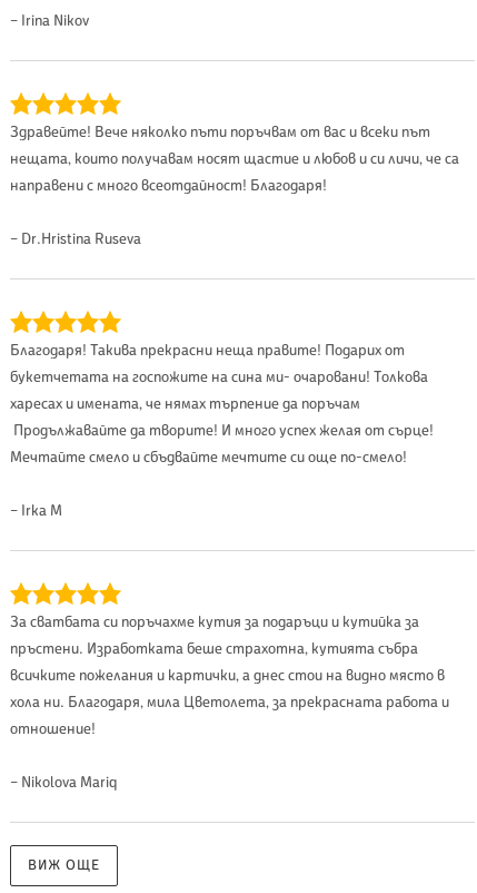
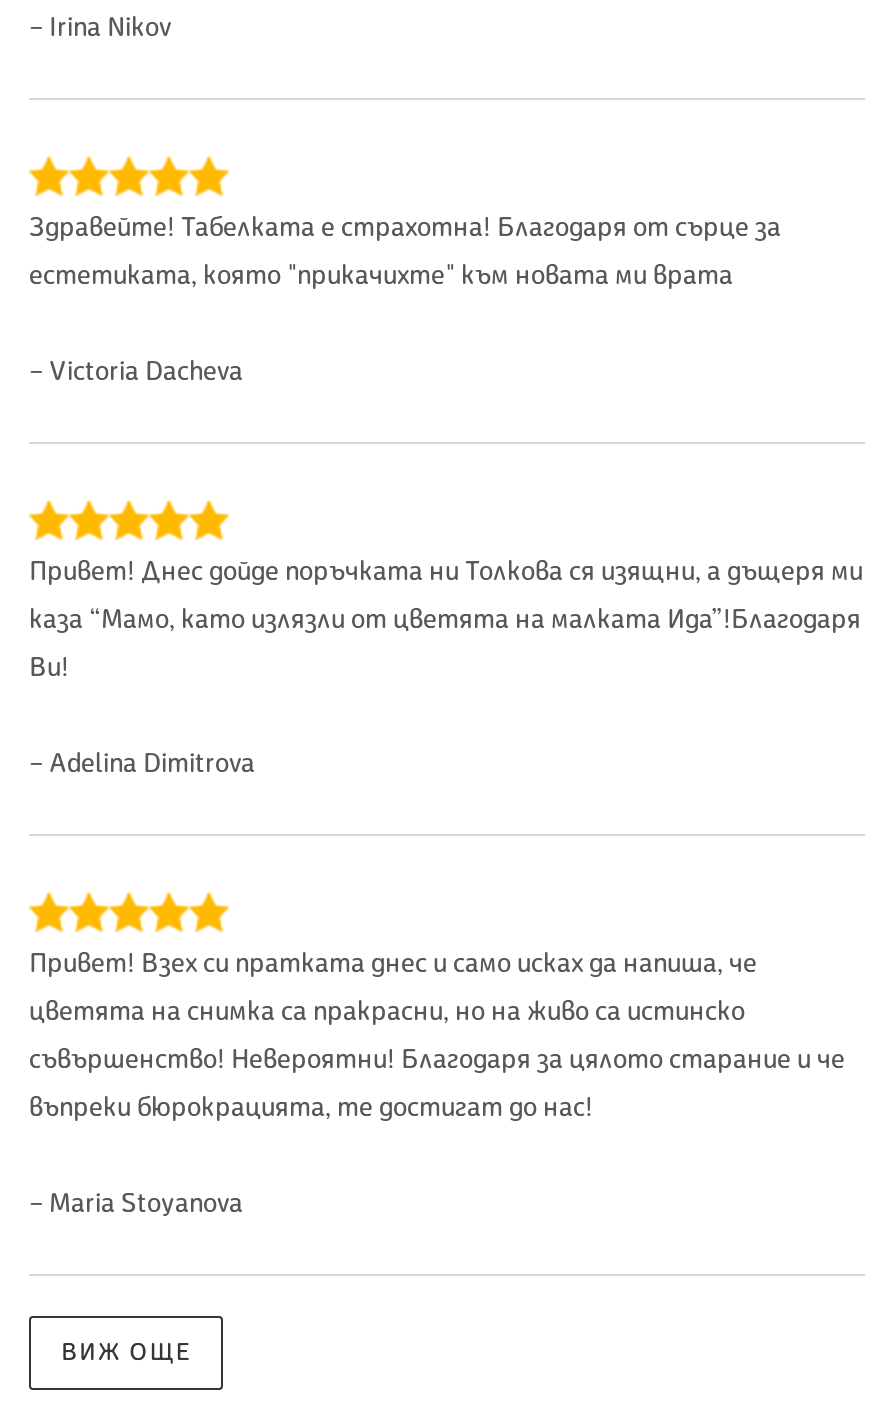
- Здравейте! Вече няколко пъти поръчвам от вас и всеки път
- нещата, които получавам носят щастие и любов и си личи, че са
- направени с много всеотдайност! Благодаря!
+ Здравейте! Табелката е страхотна! Благодаря от сърце за
+ естетиката, която "прикачихте" към новата ми врата

- – Dr.Hristina Ruseva
+ – Victoria Dacheva

- Благодаря! Такива прекрасни неща правите! Подарих от
- букетчетата на госпожите на сина ми- очаровани! Толкова
- харесах и имената, че нямах търпение да поръчам
- Продължавайте да творите! И много успех желая от сърце!
- Мечтайте смело и сбъдвайте мечтите си още по-смело!
+ Привет! Днес дойде поръчката ни Толкова ся изящни, а дъщеря ми
+ каза “Мамо, като излязли от цветята на малката Ида”!Благодаря
+ Ви!

- – Irka M
+ – Adelina Dimitrova

- За сватбата си поръчахме кутия за подаръци и кутийка за
- пръстени. Изработката беше страхотна, кутията събра
- всичките пожелания и картички, а днес стои на видно място в
- хола ни. Благодаря, мила Цветолета, за прекрасната работа и
- отношение!
+ Привет! Взех си пратката днес и само исках да напиша, че
+ цветята на снимка са пракрасни, но на живо са истинско
+ съвършенство! Невероятни! Благодаря за цялото старание и че
+ въпреки бюрокрацията, те достигат до нас!

- – Nikolova Mariq
+ – Maria Stoyanova
